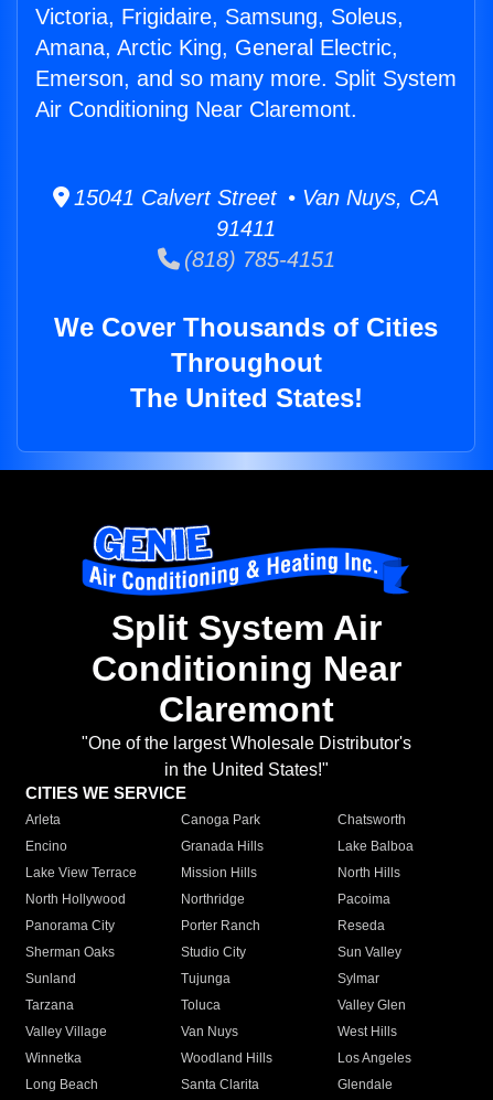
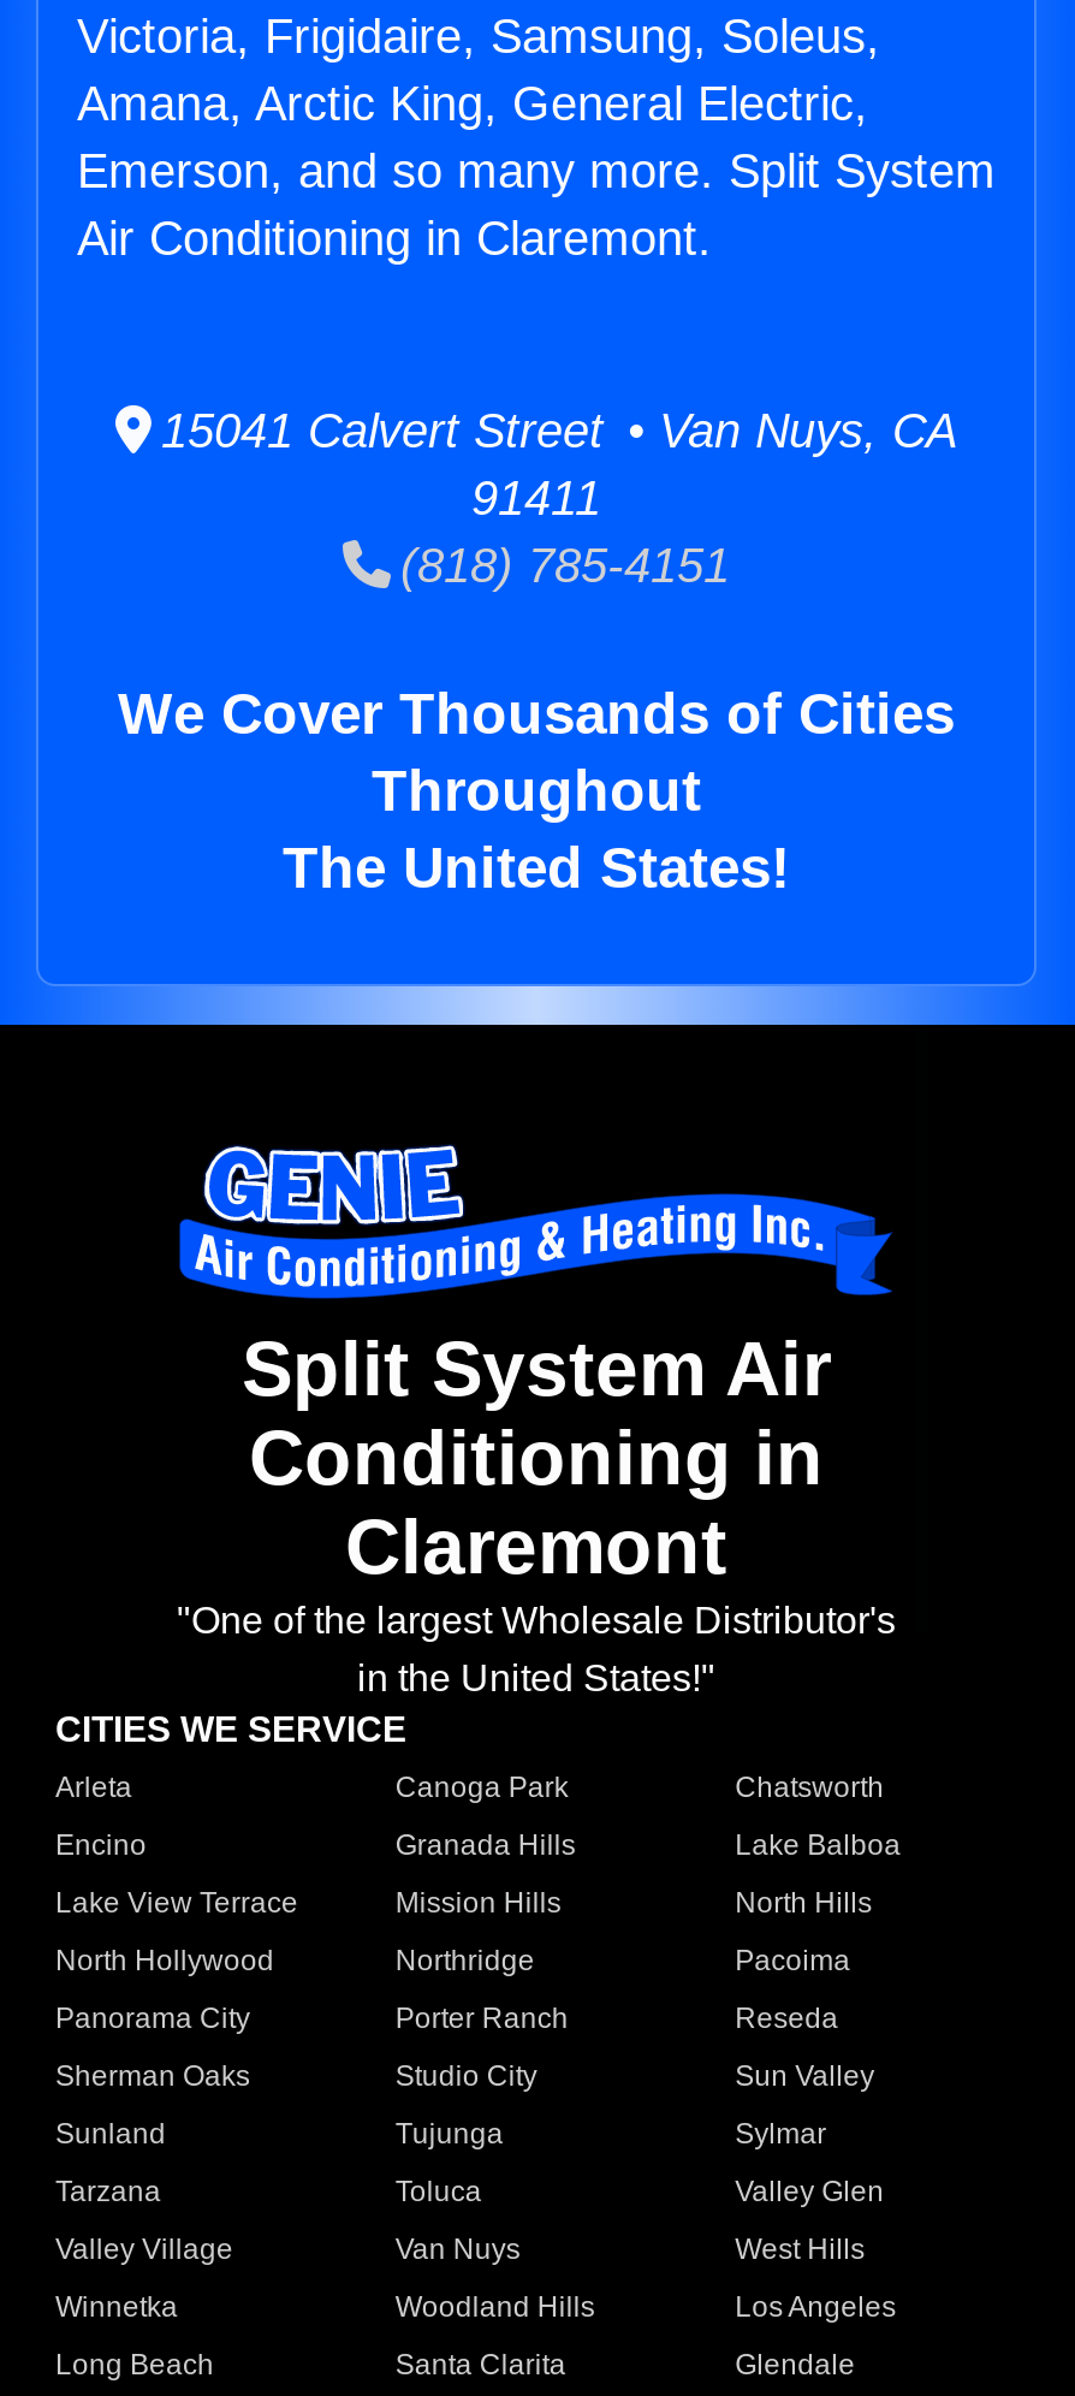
- Air Conditioning Near Claremont.
+ Air Conditioning in Claremont.

- Conditioning Near
+ Conditioning in
